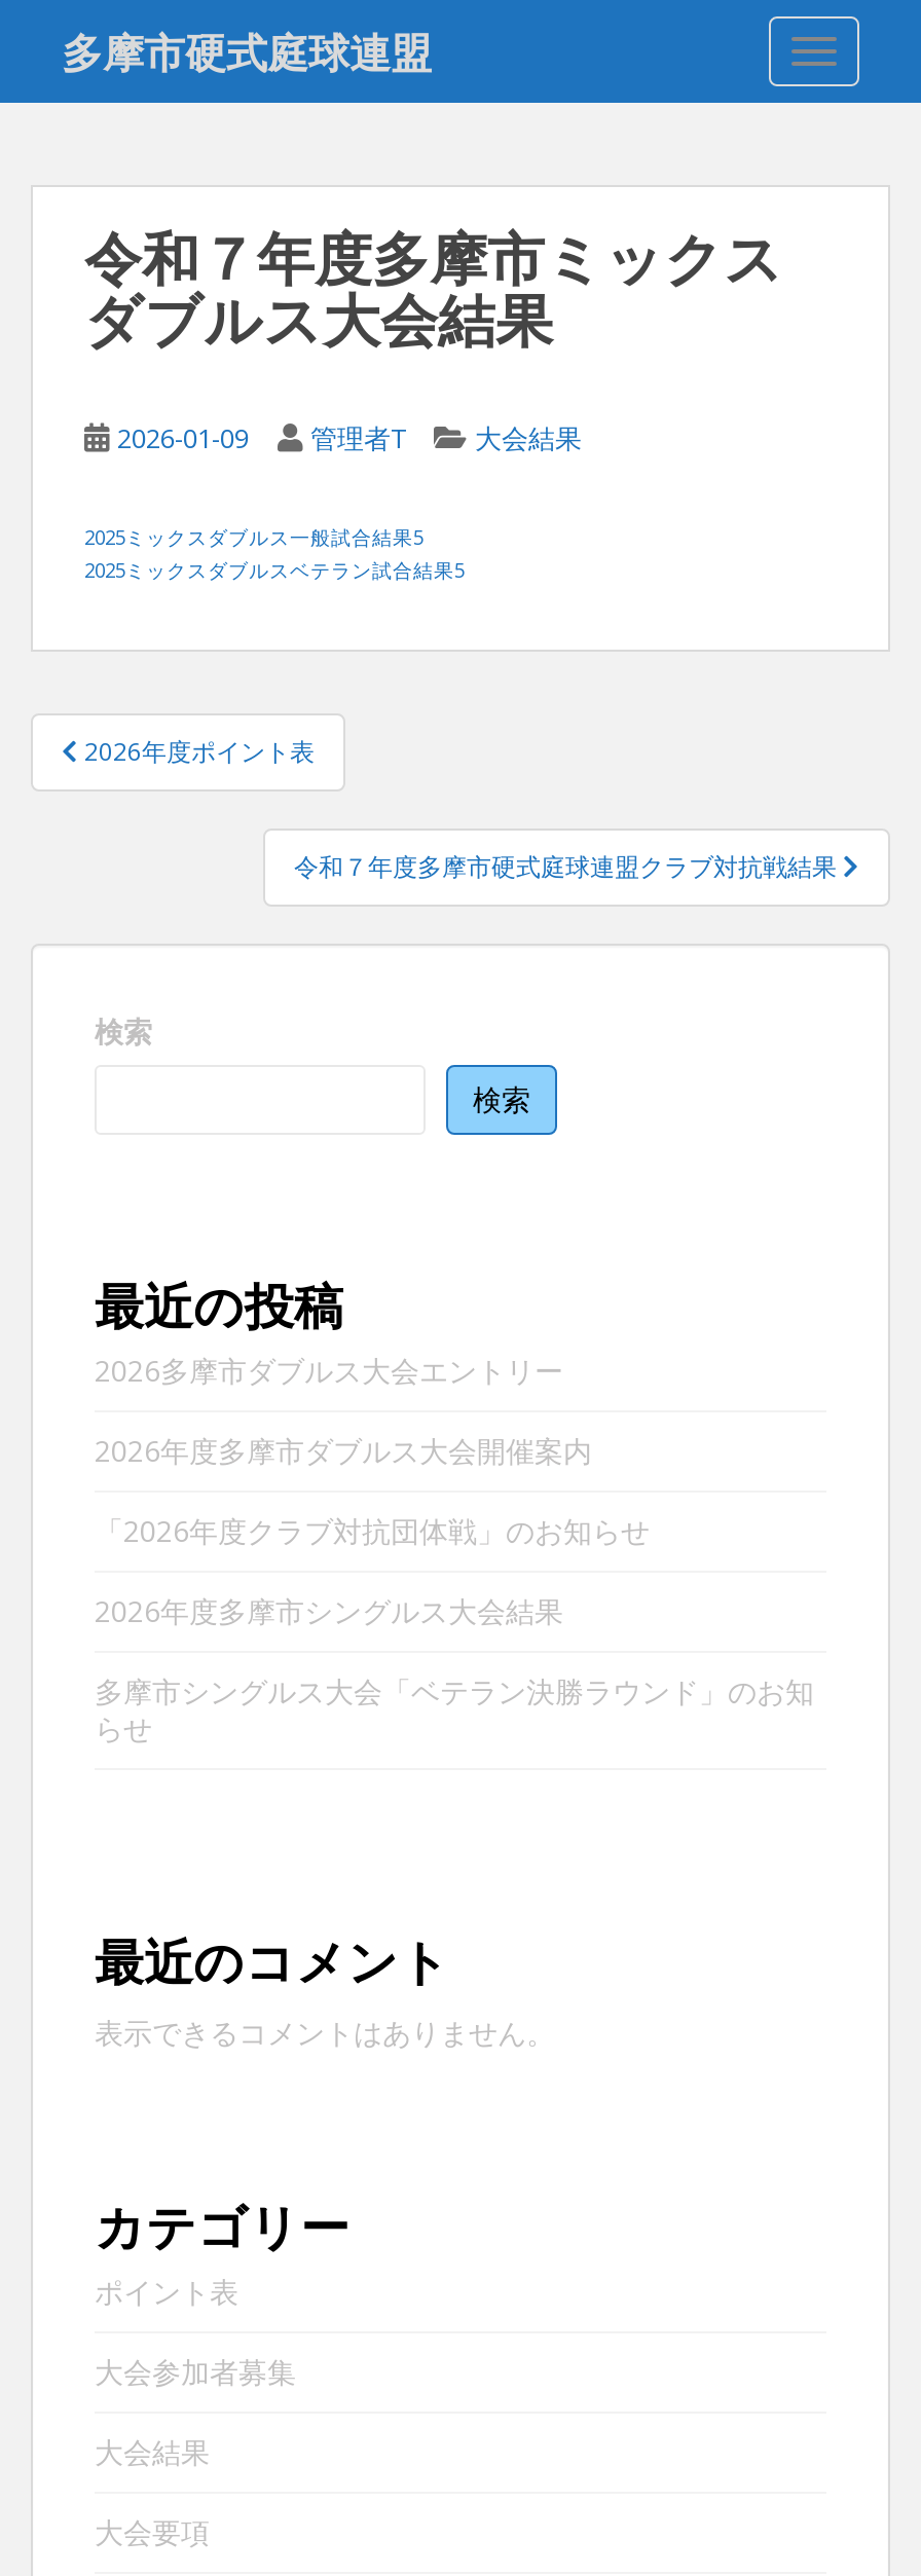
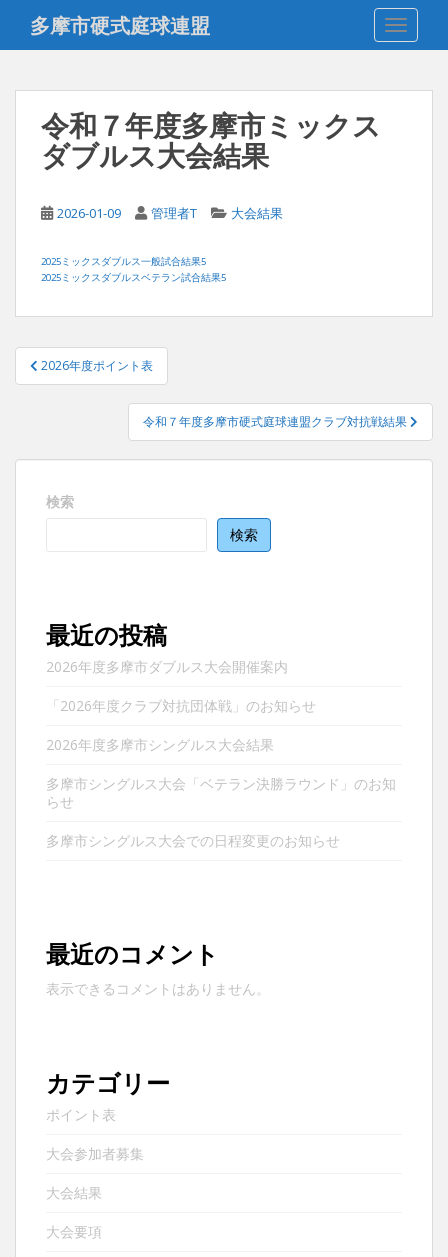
- 2026多摩市ダブルス大会エントリー

moved up: 2026年度多摩市ダブルス大会開催案内 | 「2026年度クラブ対抗団体戦」のお知らせ | 2026年度多摩市シングルス大会結果 | 多摩市シングルス大会「ベテラン決勝ラウンド」のお知 | らせ

+ 多摩市シングルス大会での日程変更のお知らせ
